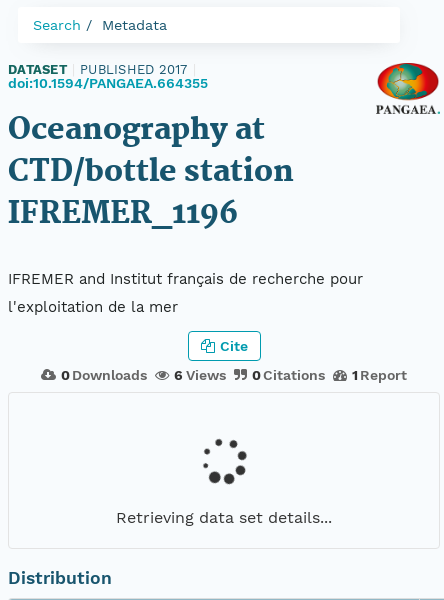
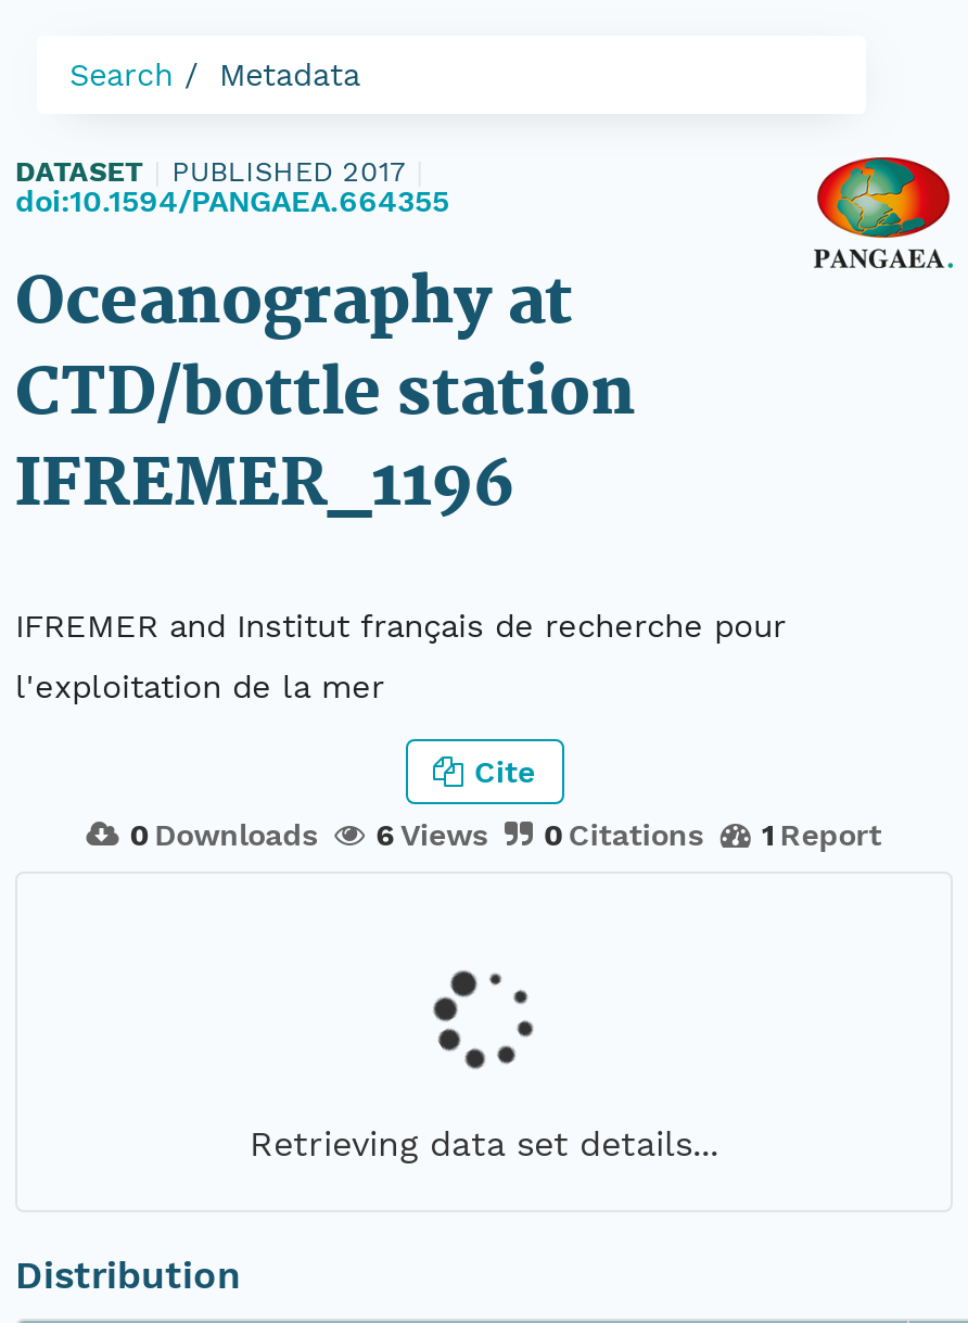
- [image]
+ [image]
